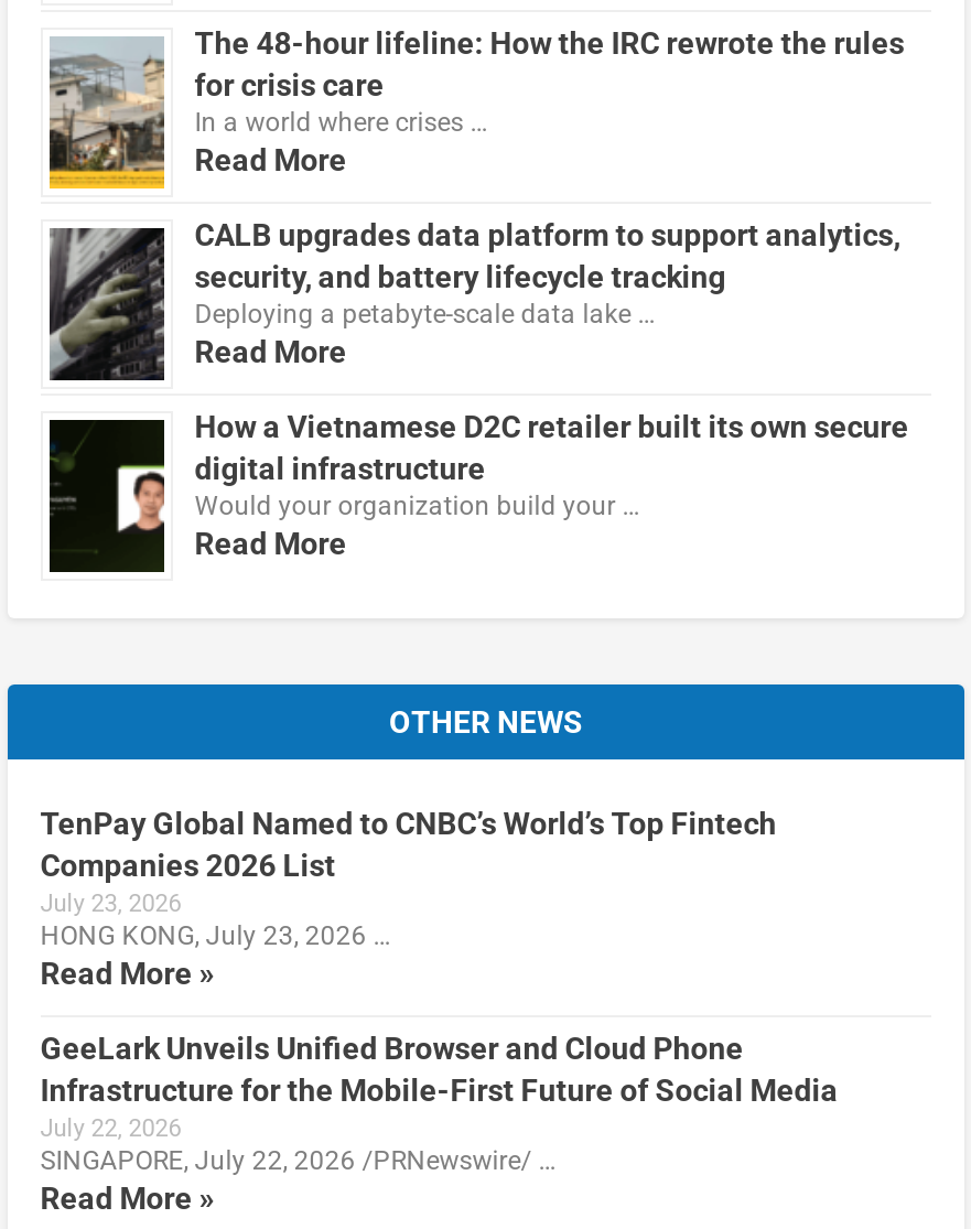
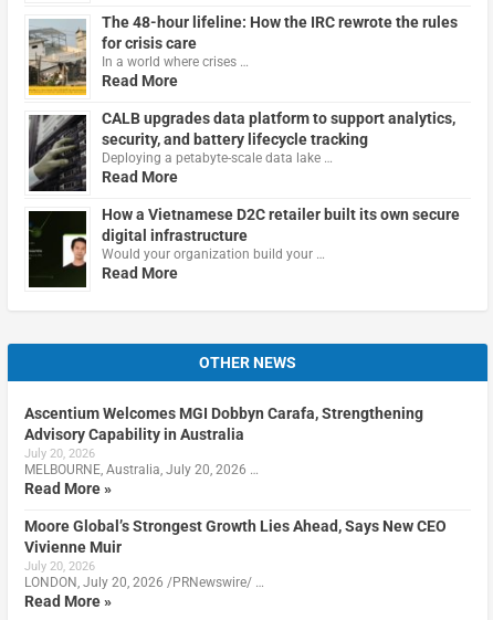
- TenPay Global Named to CNBC’s World’s Top Fintech
- Companies 2026 List
- July 23, 2026
- HONG KONG, July 23, 2026 …
+ Ascentium Welcomes MGI Dobbyn Carafa, Strengthening
+ Advisory Capability in Australia
+ July 20, 2026
+ MELBOURNE, Australia, July 20, 2026 …

- GeeLark Unveils Unified Browser and Cloud Phone
- Infrastructure for the Mobile-First Future of Social Media
- July 22, 2026
- SINGAPORE, July 22, 2026 /PRNewswire/ …
+ Moore Global’s Strongest Growth Lies Ahead, Says New CEO
+ Vivienne Muir
+ July 20, 2026
+ LONDON, July 20, 2026 /PRNewswire/ …
